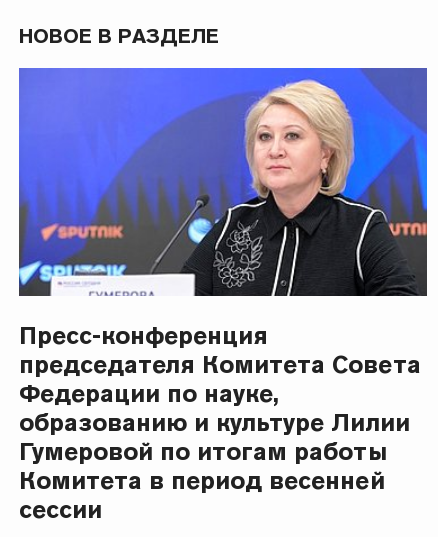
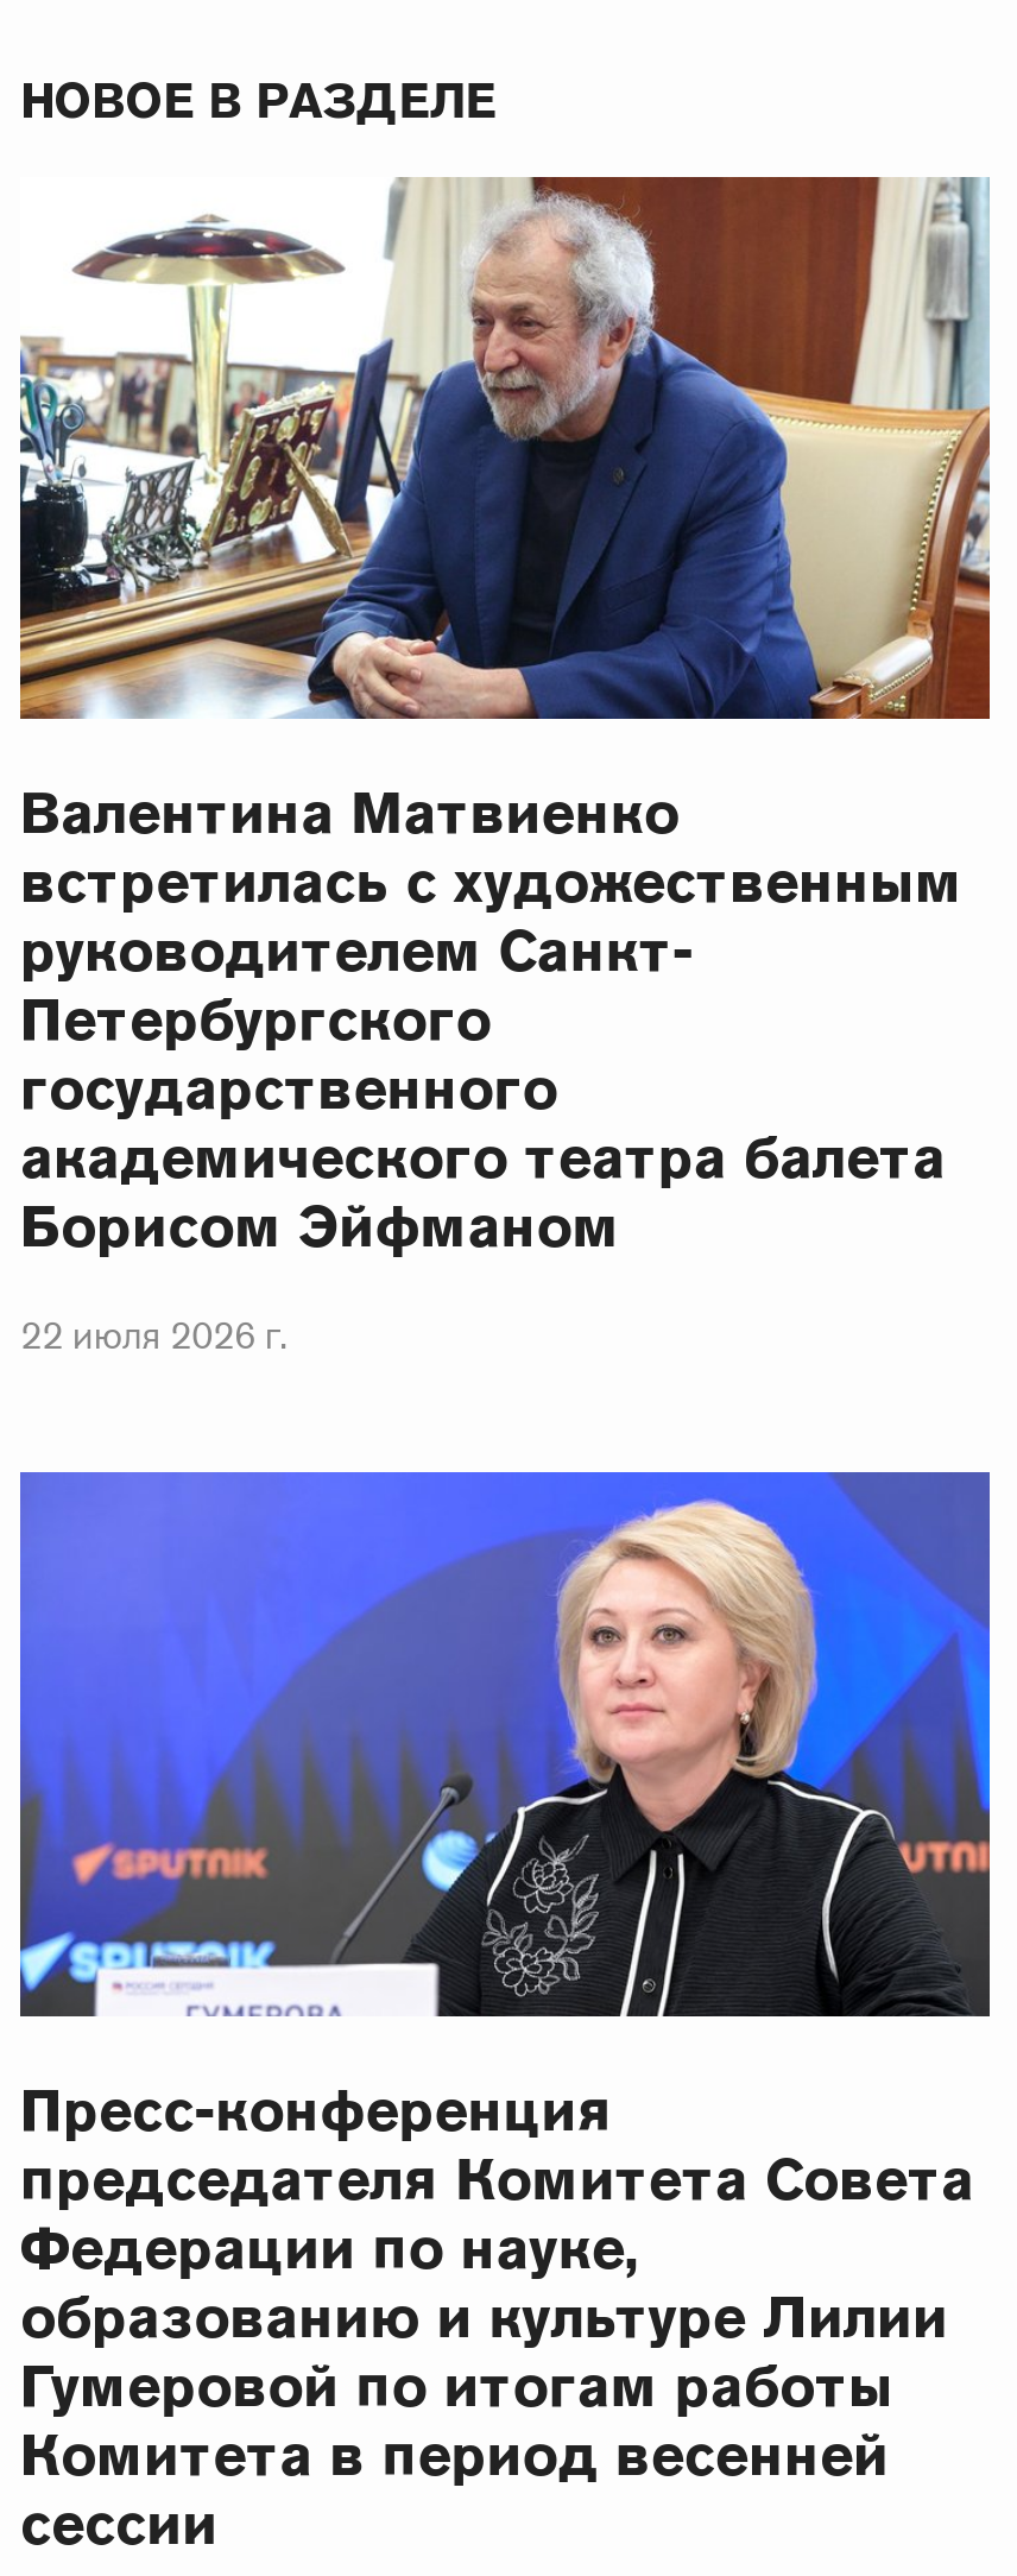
+ [image]
+ Валентина Матвиенко
+ встретилась с художественным
+ руководителем Санкт-
+ Петербургского
+ государственного
+ академического театра балета
+ Борисом Эйфманом
+ 22 июля 2026 г.
